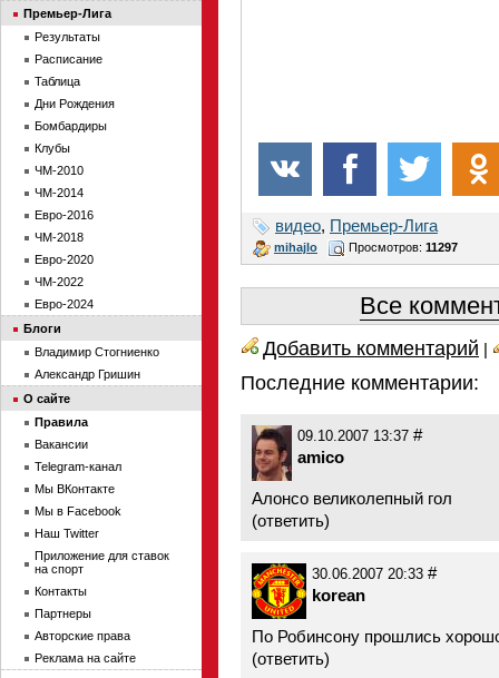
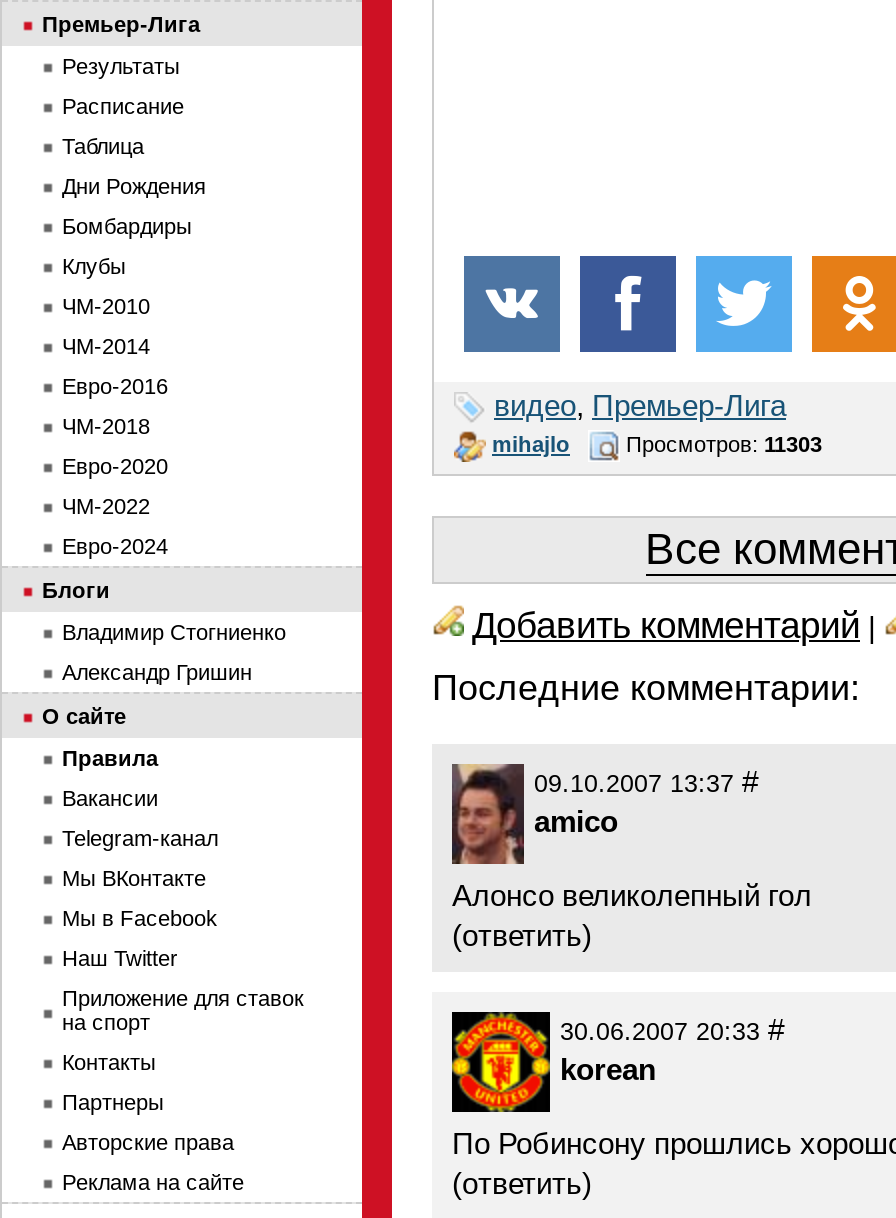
- Просмотров: 11297
+ Просмотров: 11303
